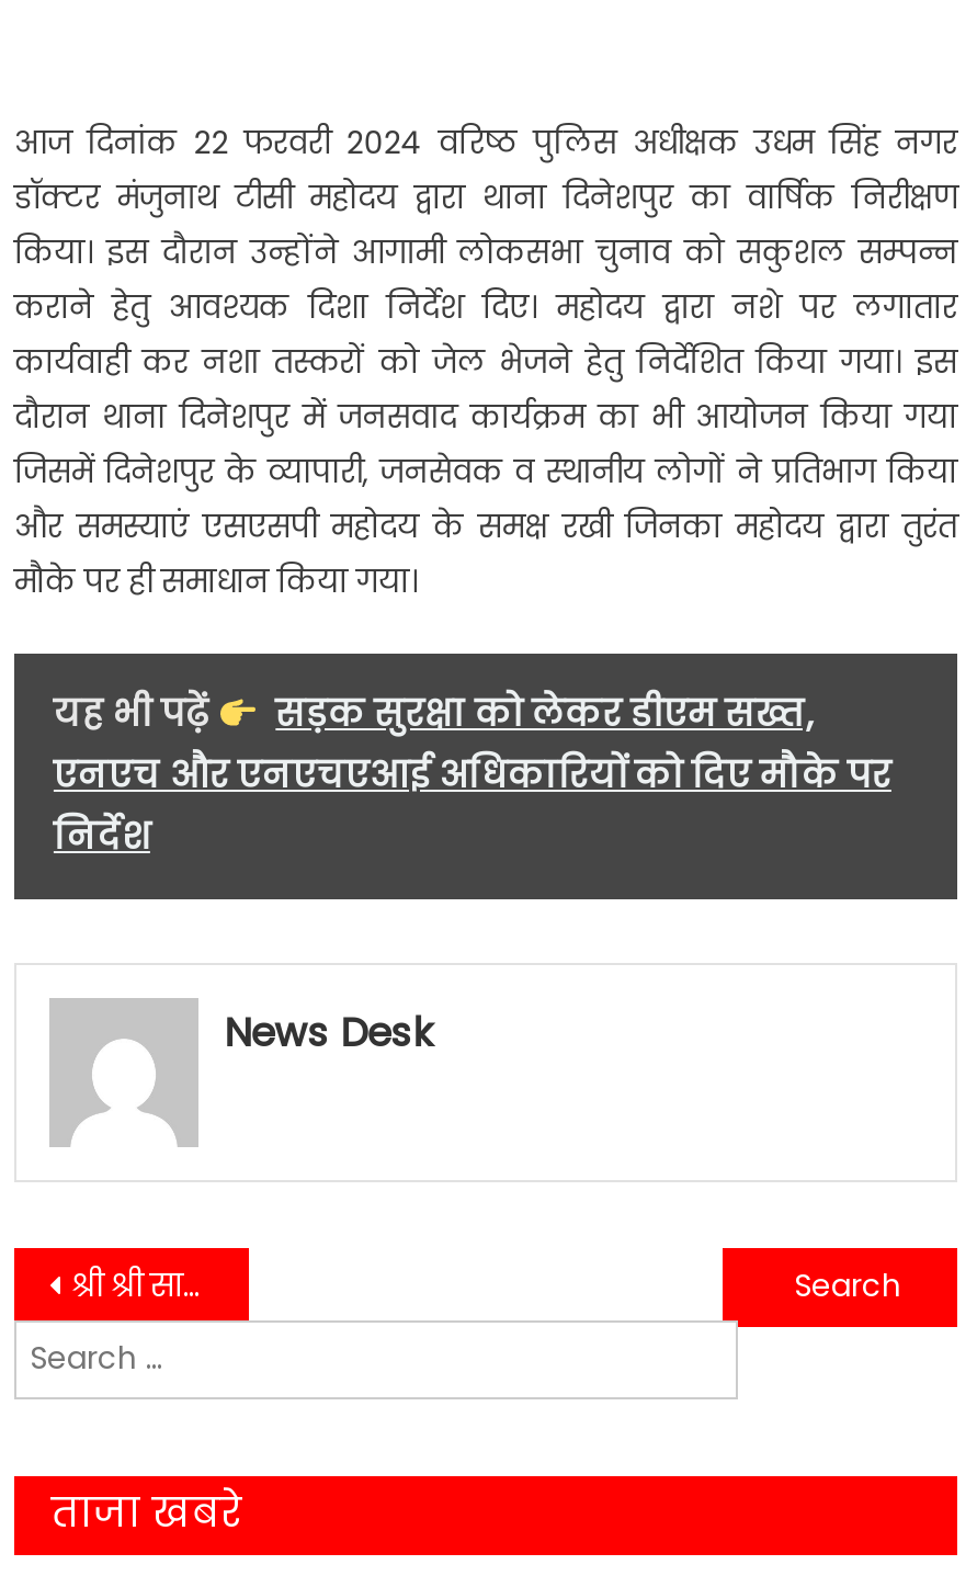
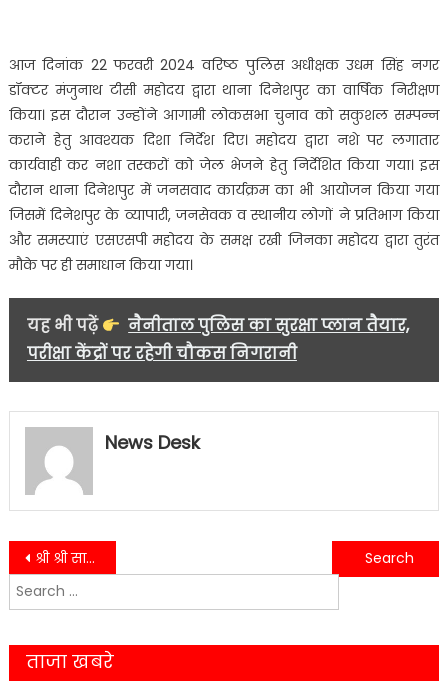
- सड़क सुरक्षा को लेकर डीएम सख्त,
- एनएच और एनएचएआई अधिकारियों को दिए मौके पर
- निर्देश
+ नैनीताल पुलिस का सुरक्षा प्लान तैयार,
+ परीक्षा केंद्रों पर रहेगी चौकस निगरानी
